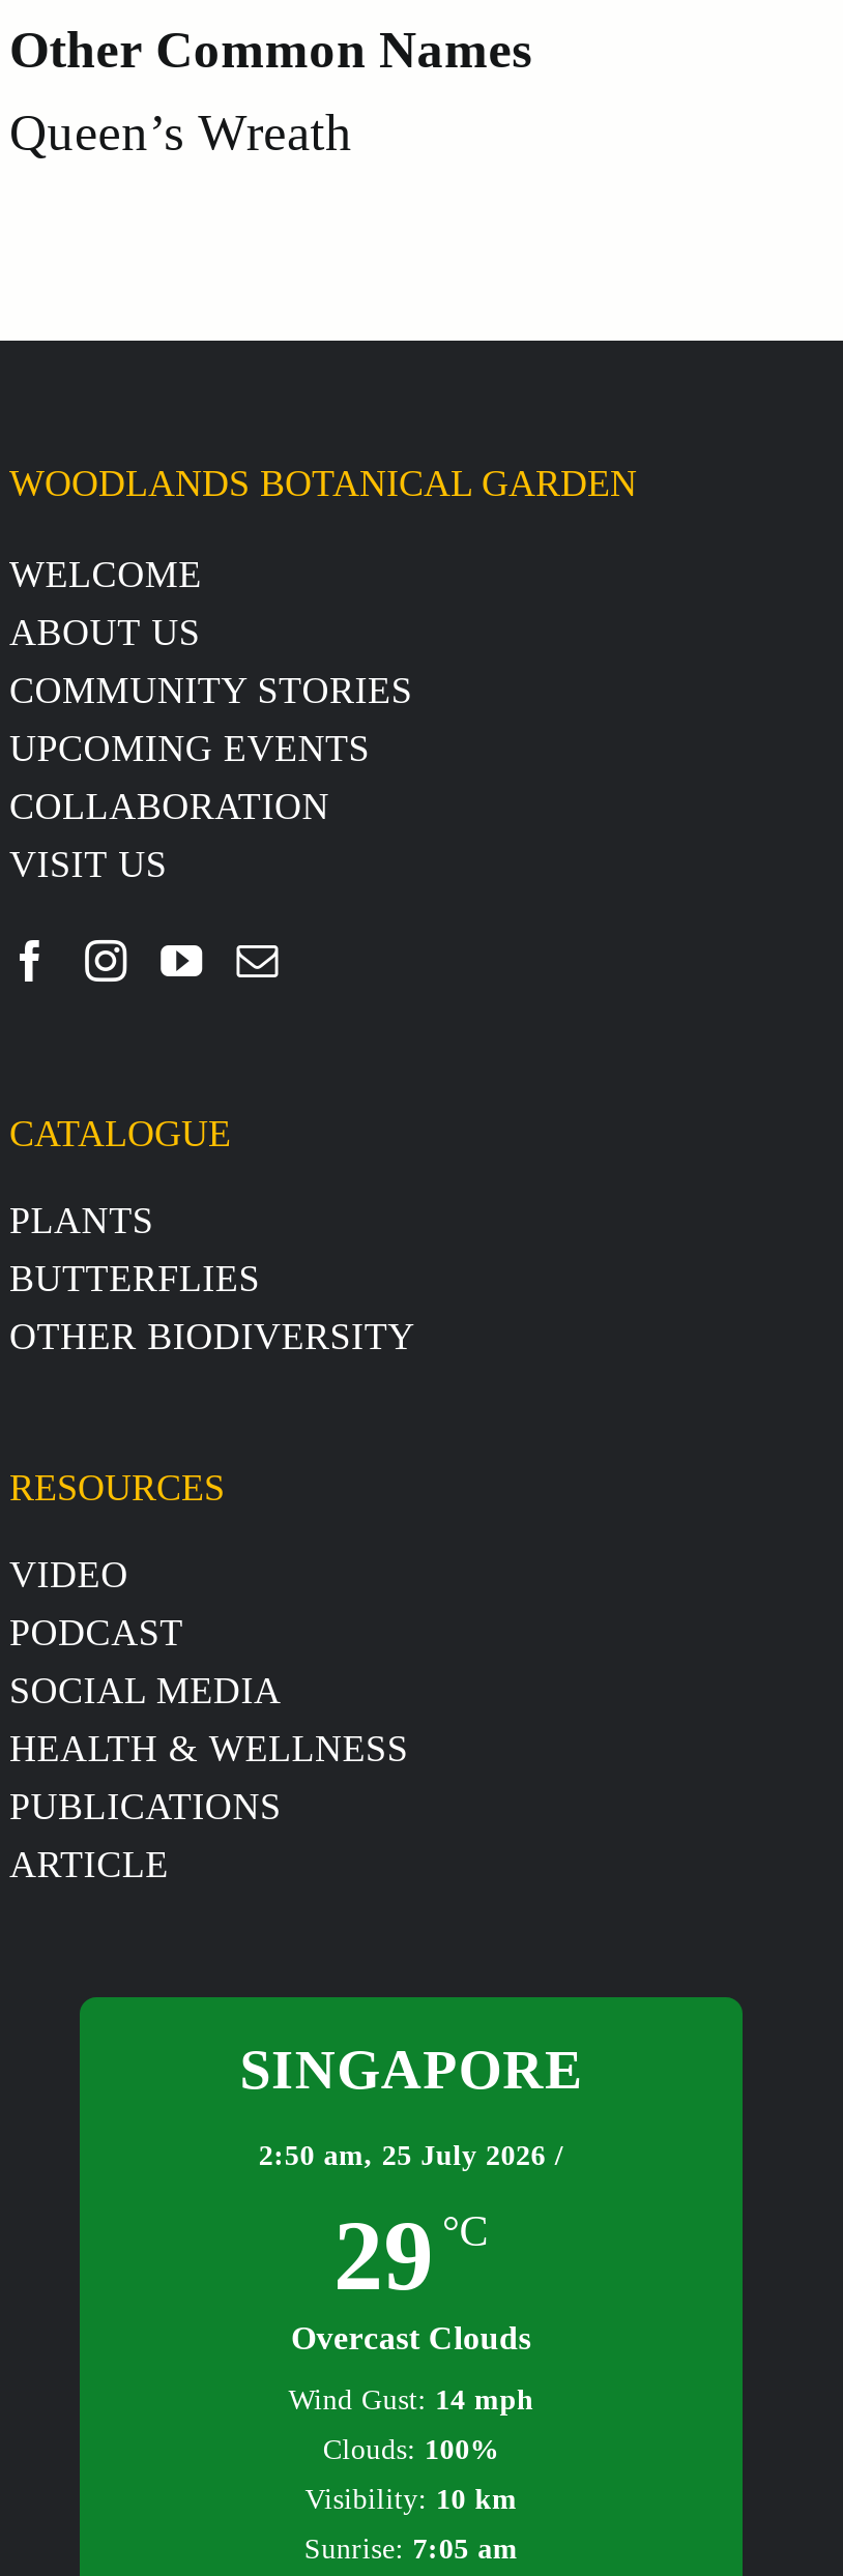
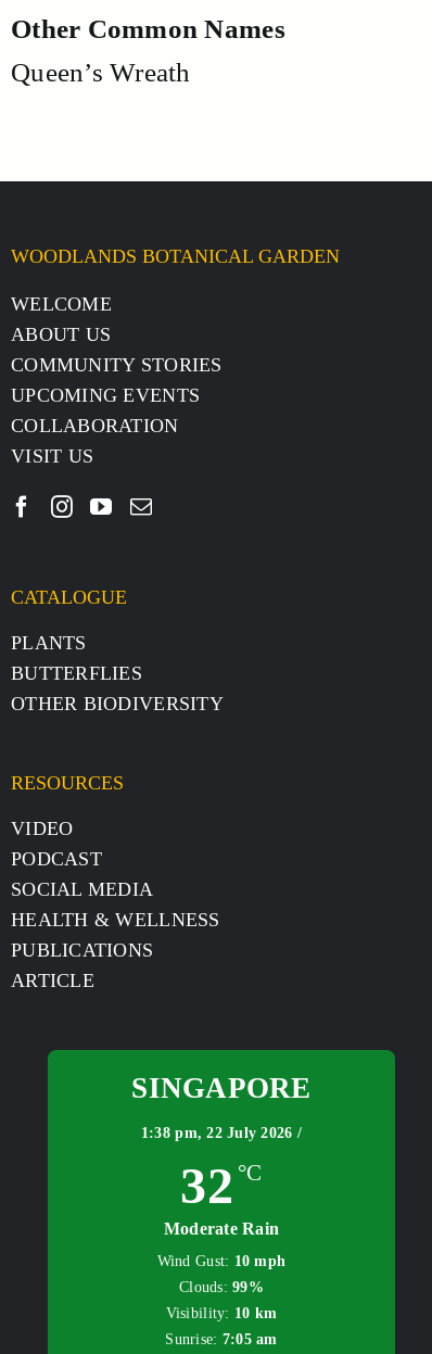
- 2:50 am, 25 July 2026 /
- 29 °C
- Overcast Clouds
+ 1:38 pm, 22 July 2026 /
+ 32 °C
+ Moderate Rain

- Wind Gust: 14 mph
+ Wind Gust: 10 mph

- Clouds: 100%
+ Clouds: 99%
